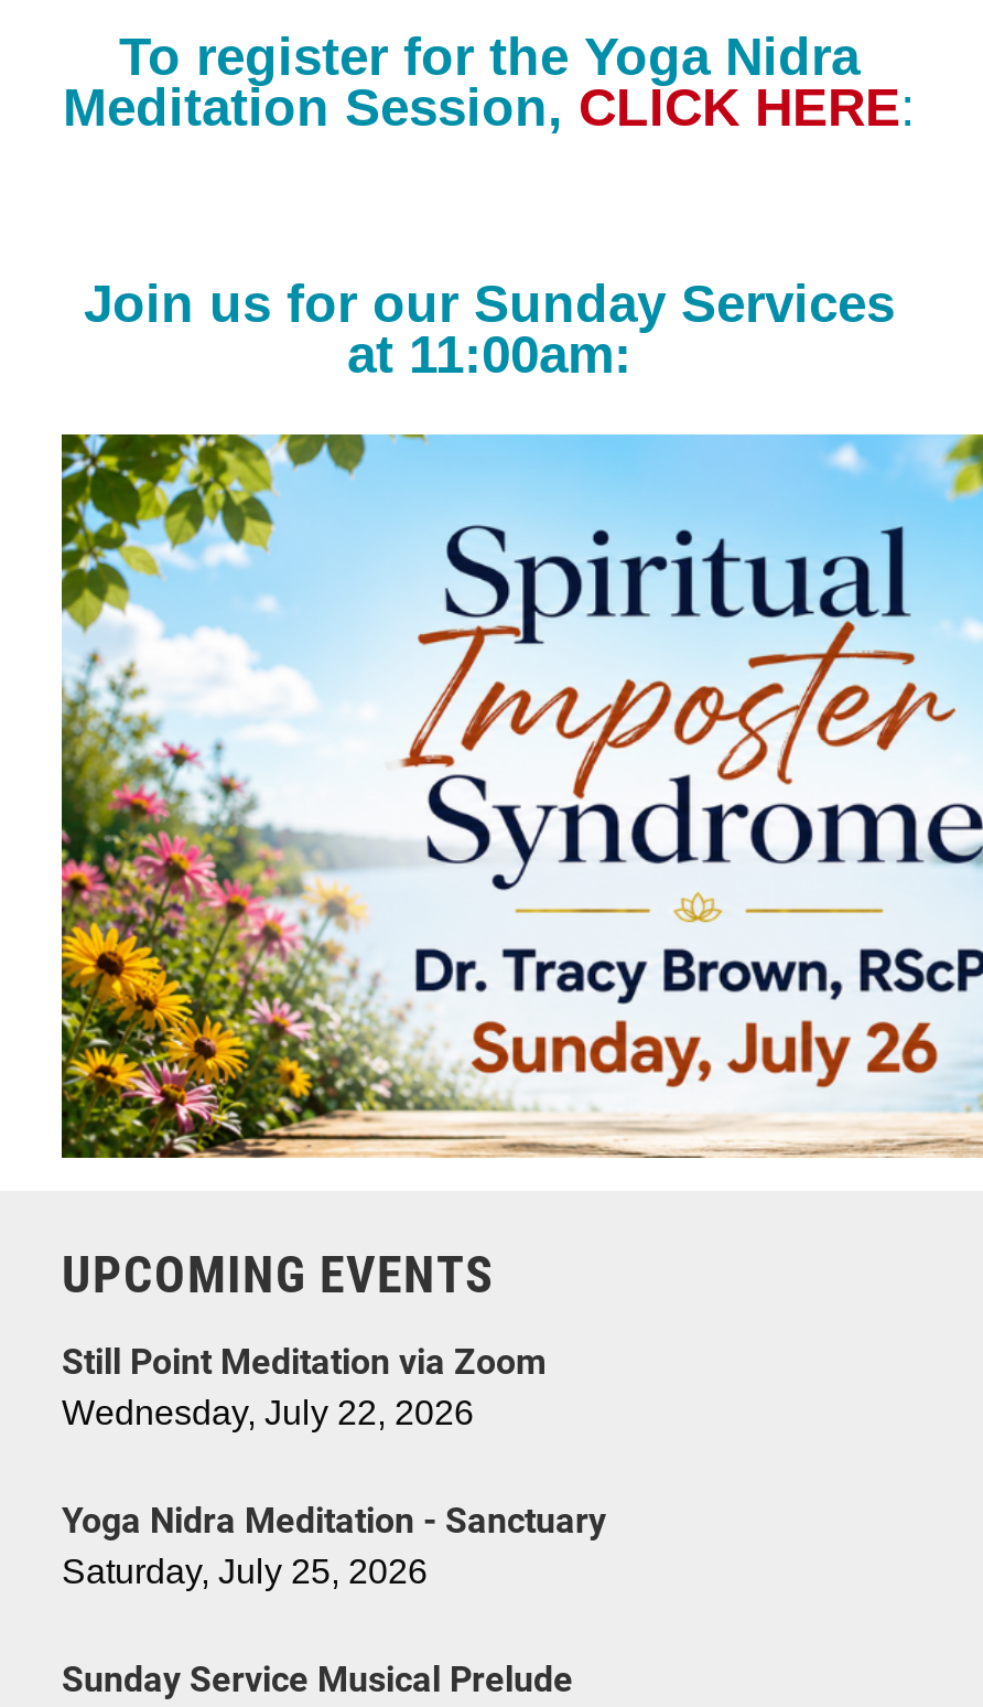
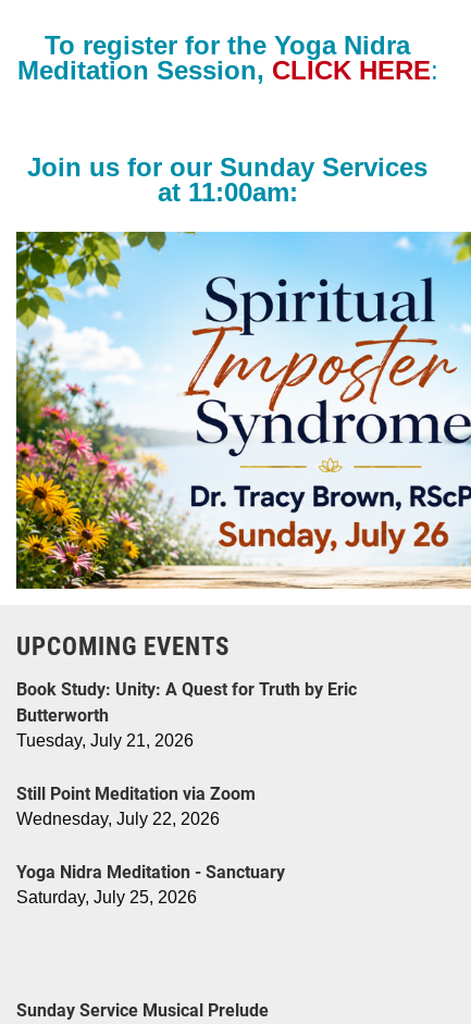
+ Book Study: Unity: A Quest for Truth by Eric
+ Butterworth
+ Tuesday, July 21, 2026
